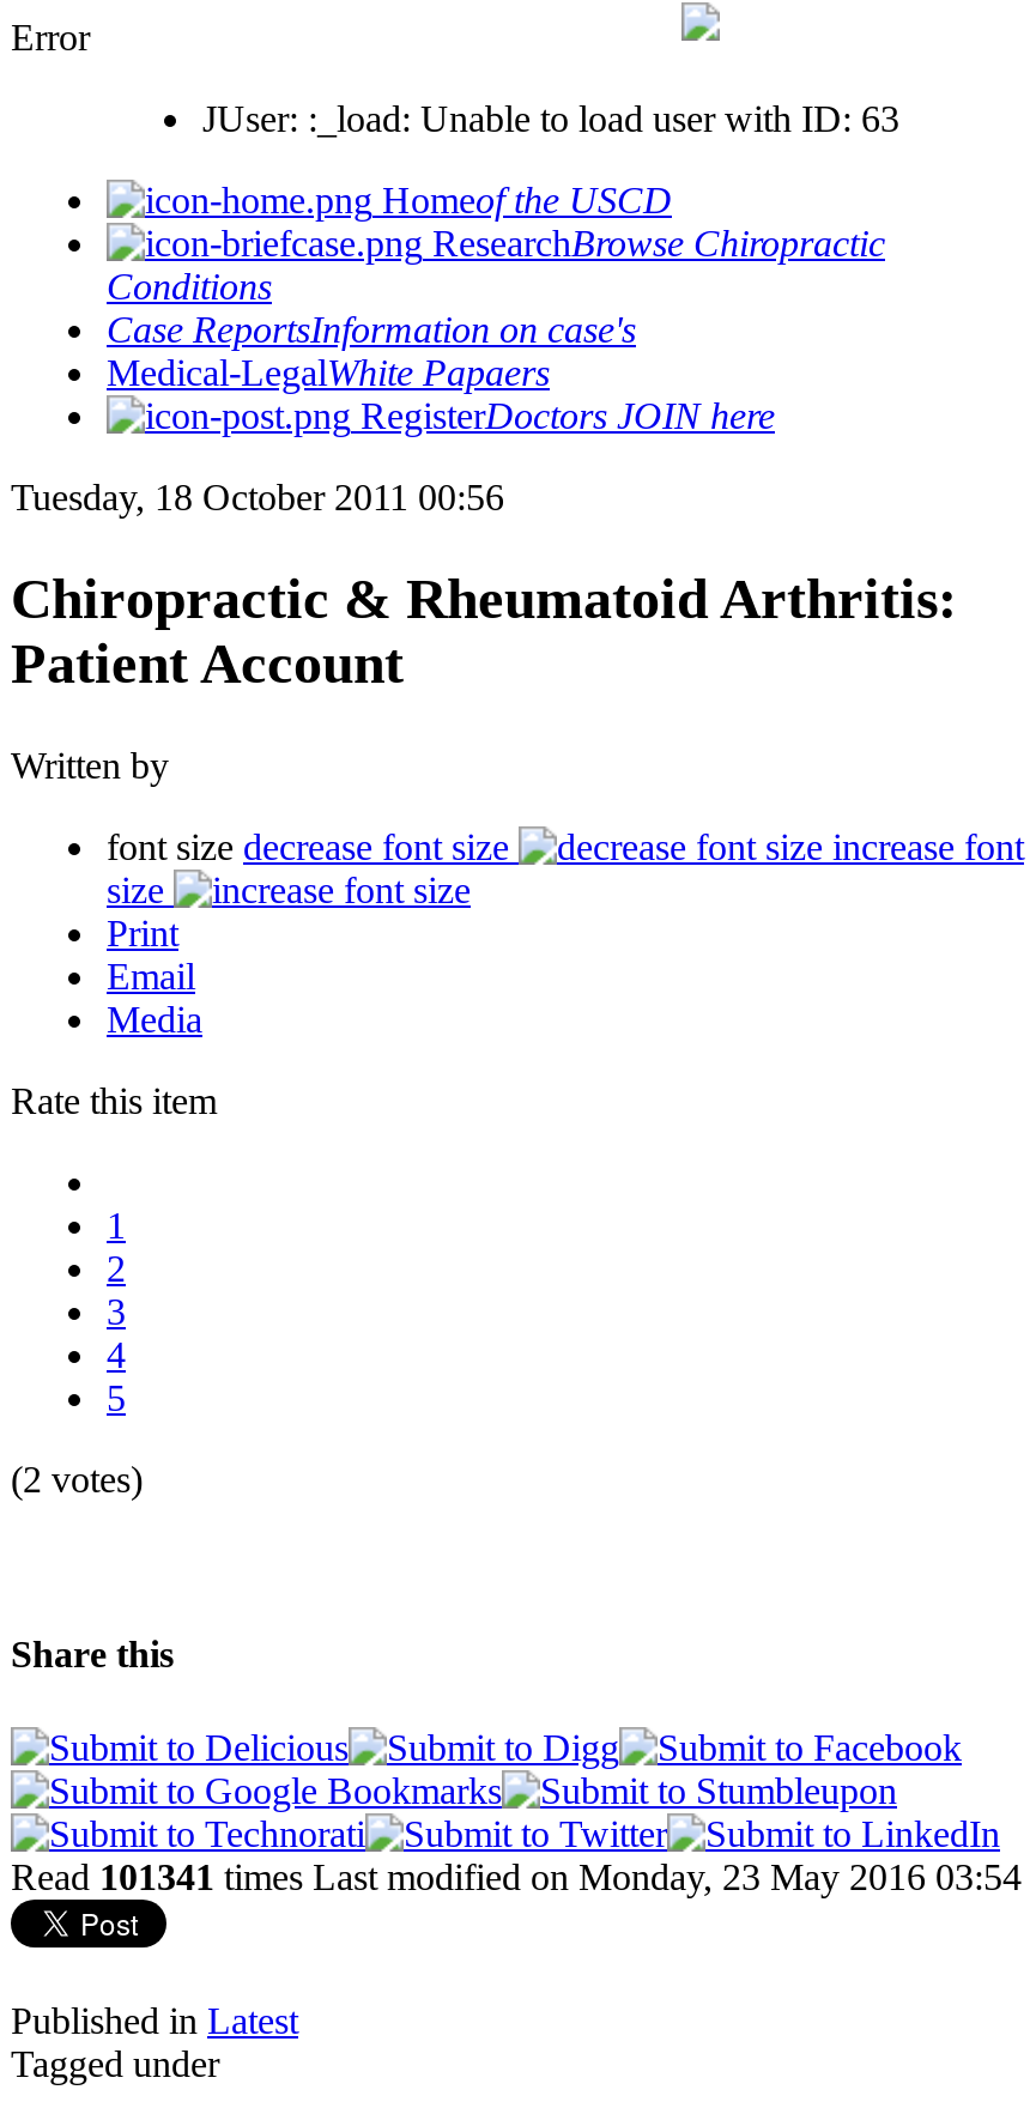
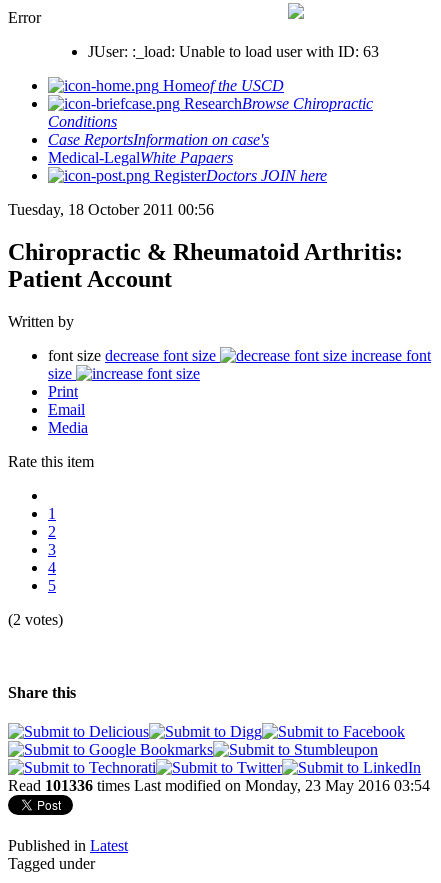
- Read 101341 times Last modified on Monday, 23 May 2016 03:54
+ Read 101336 times Last modified on Monday, 23 May 2016 03:54
